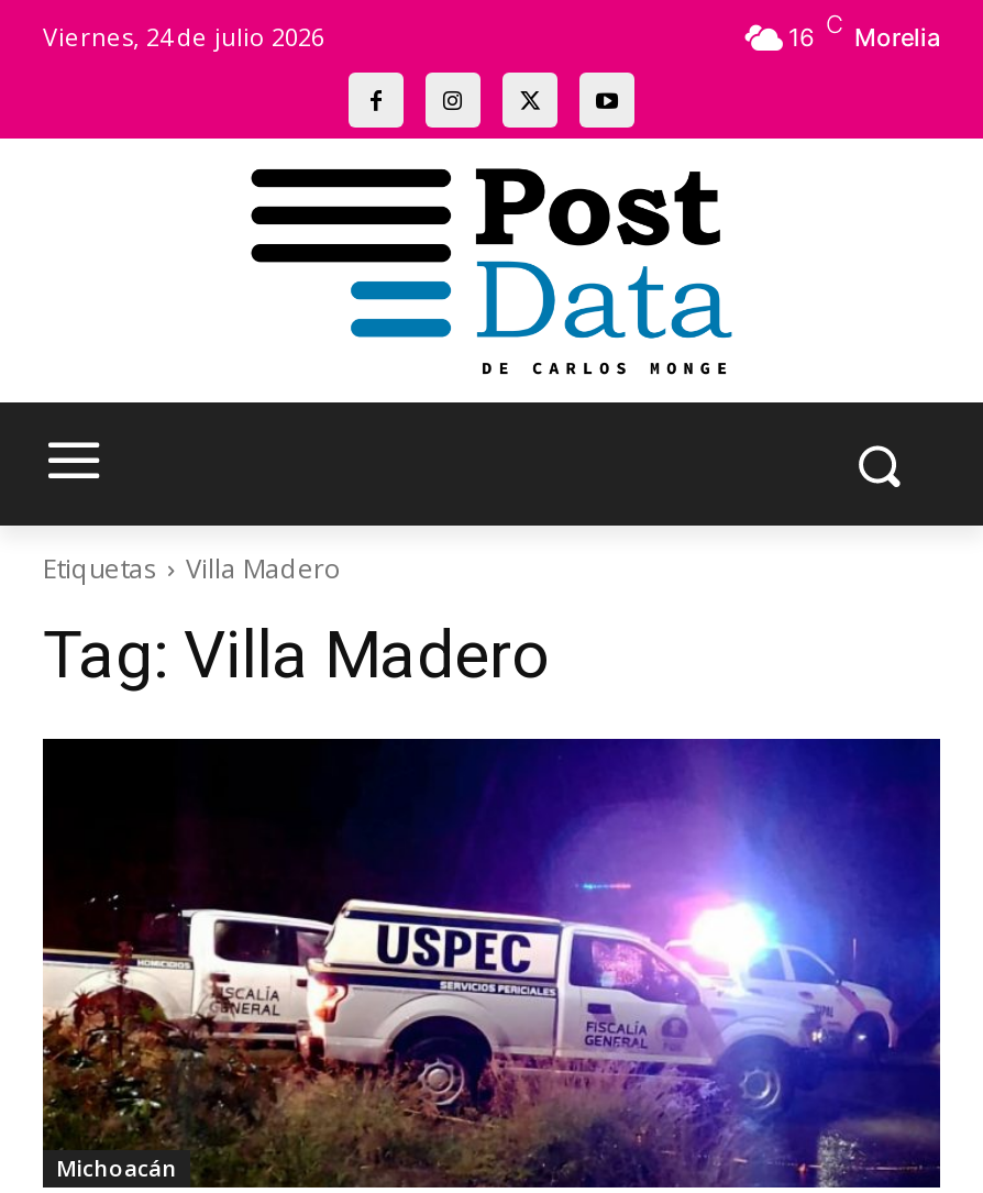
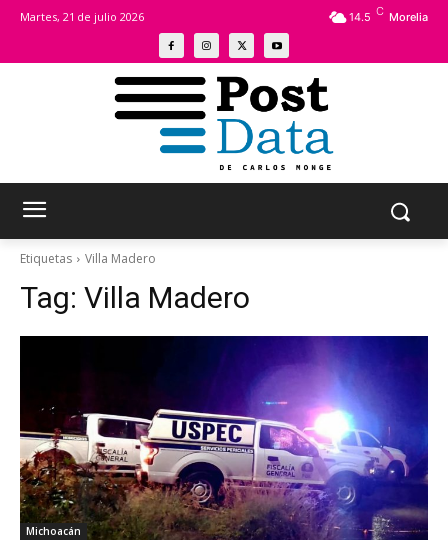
- Viernes, 24 de julio 2026
+ Martes, 21 de julio 2026

- 16 C Morelia
+ 14.5 C Morelia
